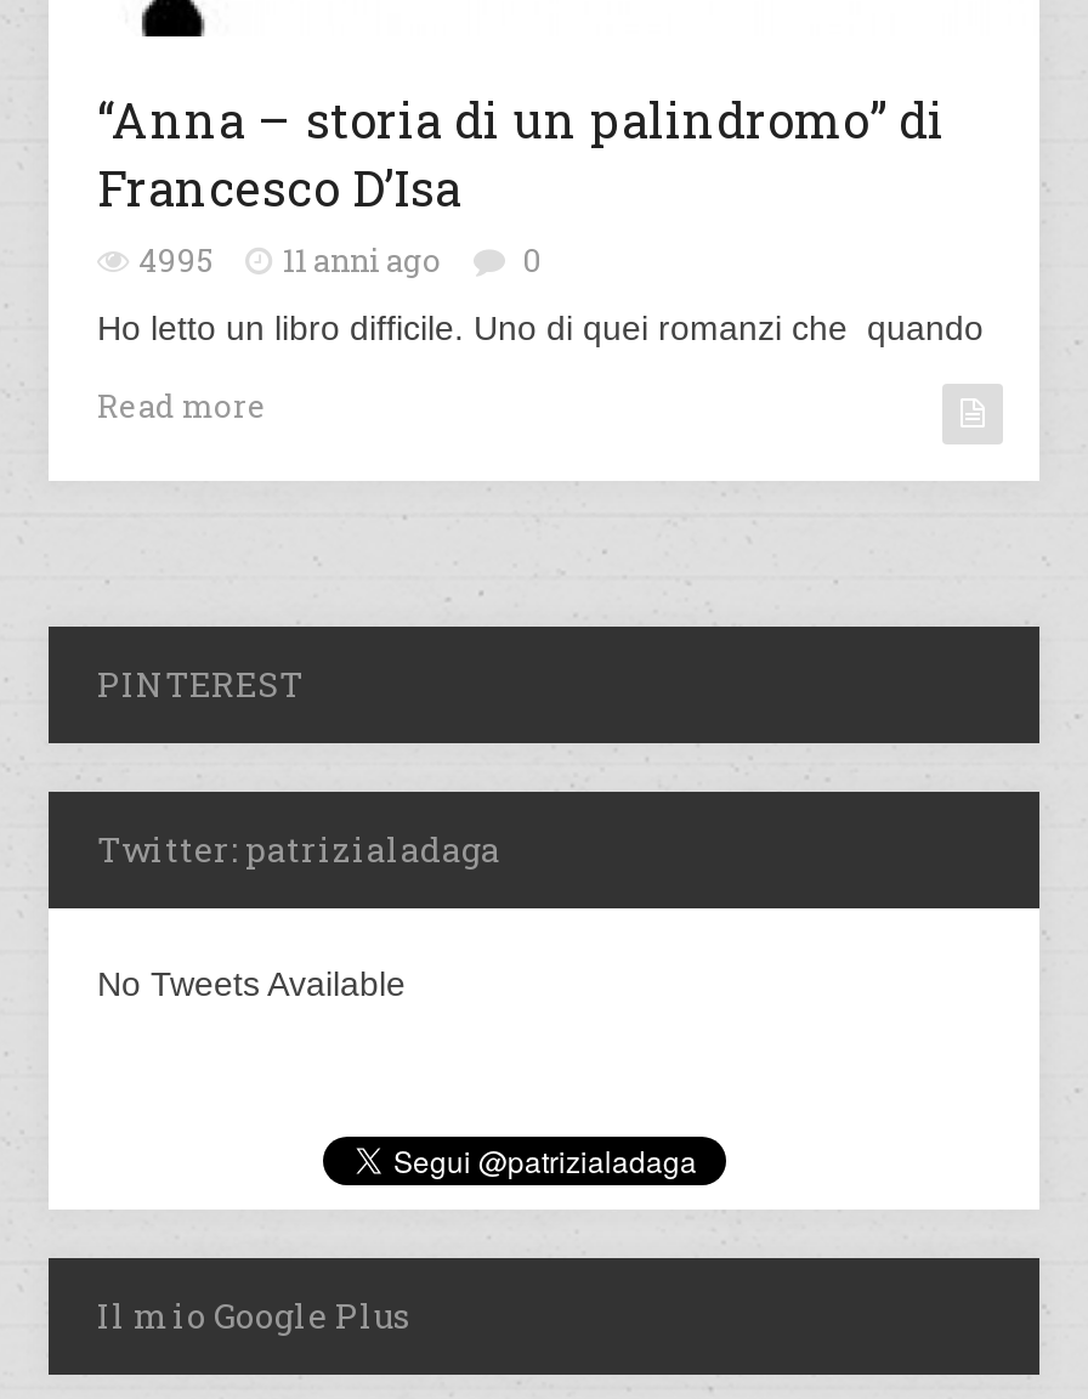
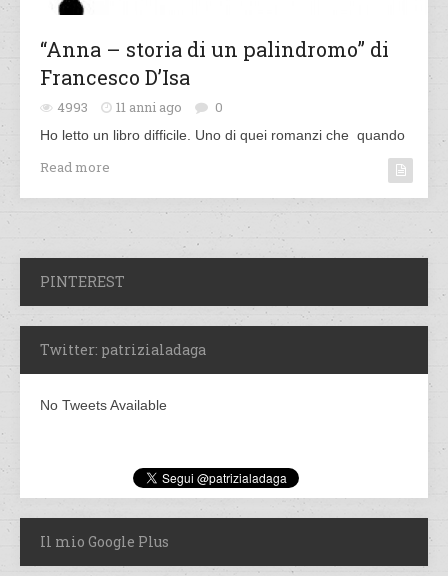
- 4995
+ 4993
